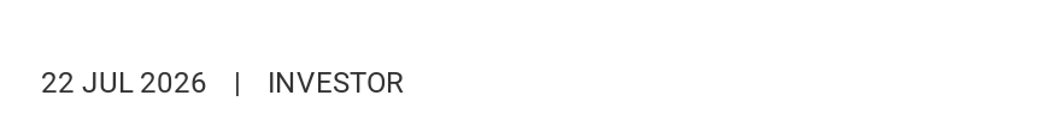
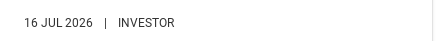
- 22 JUL 2026
+ 16 JUL 2026
